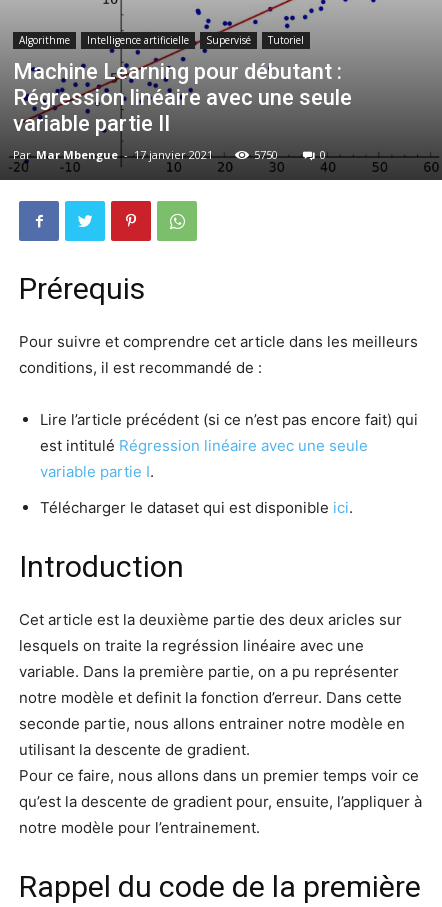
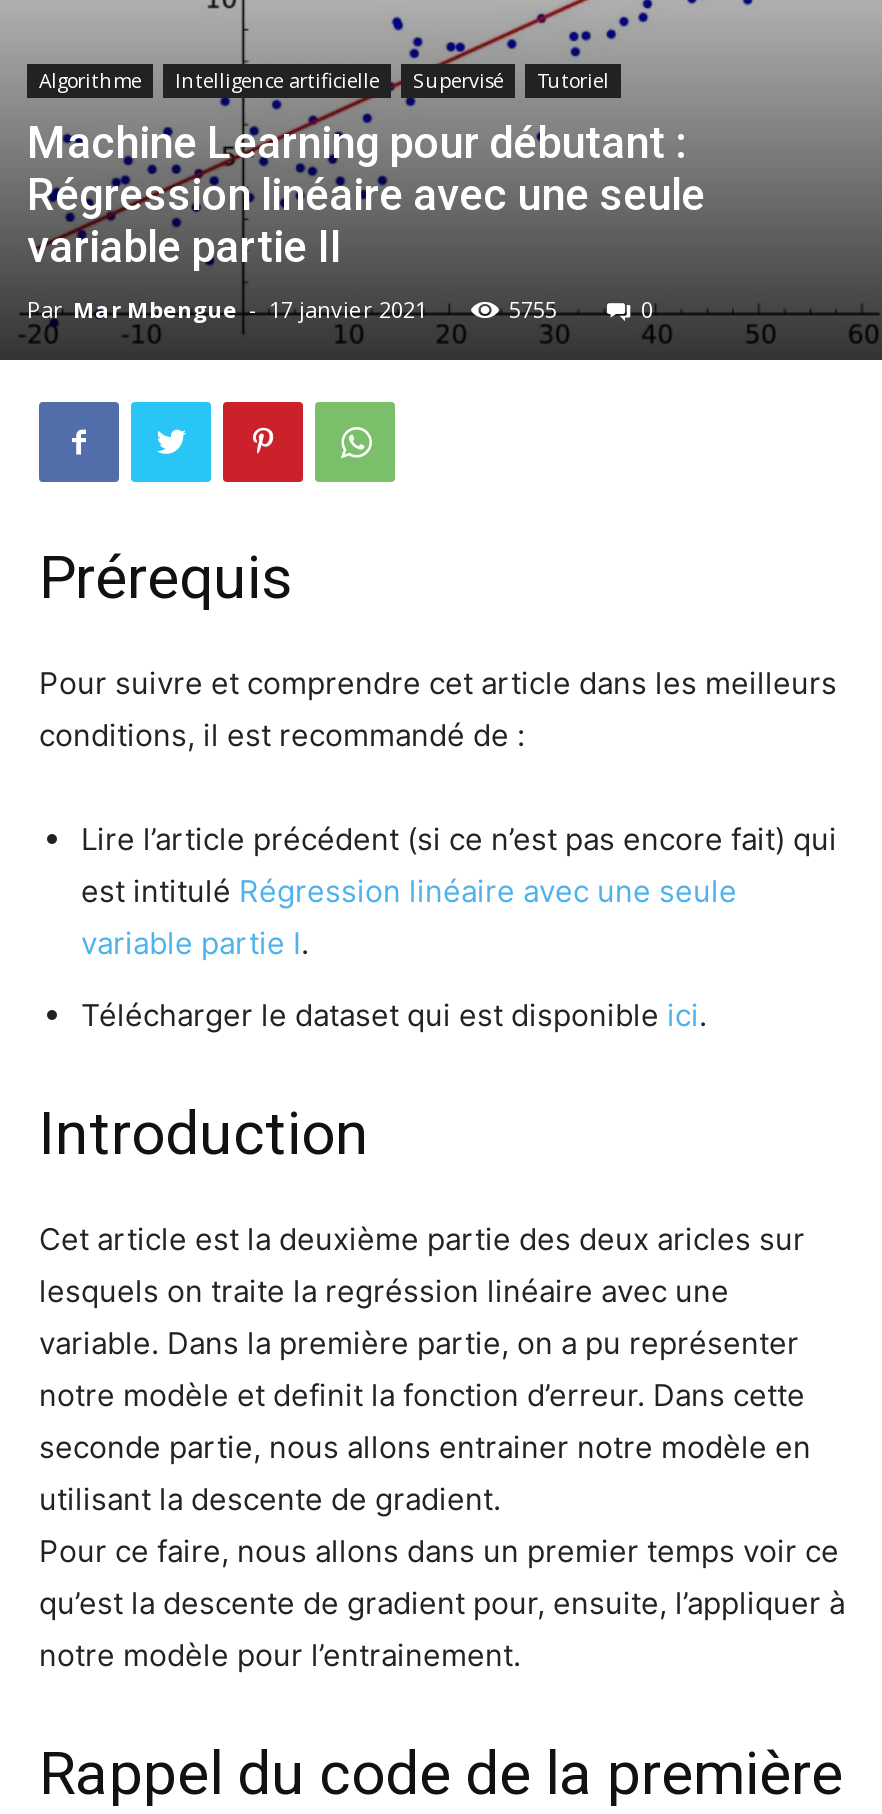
- 5750
+ 5755
